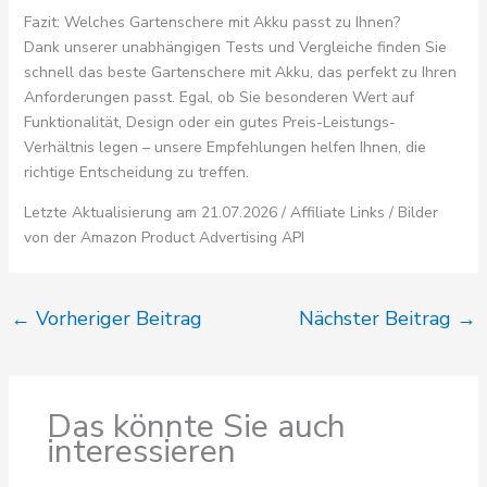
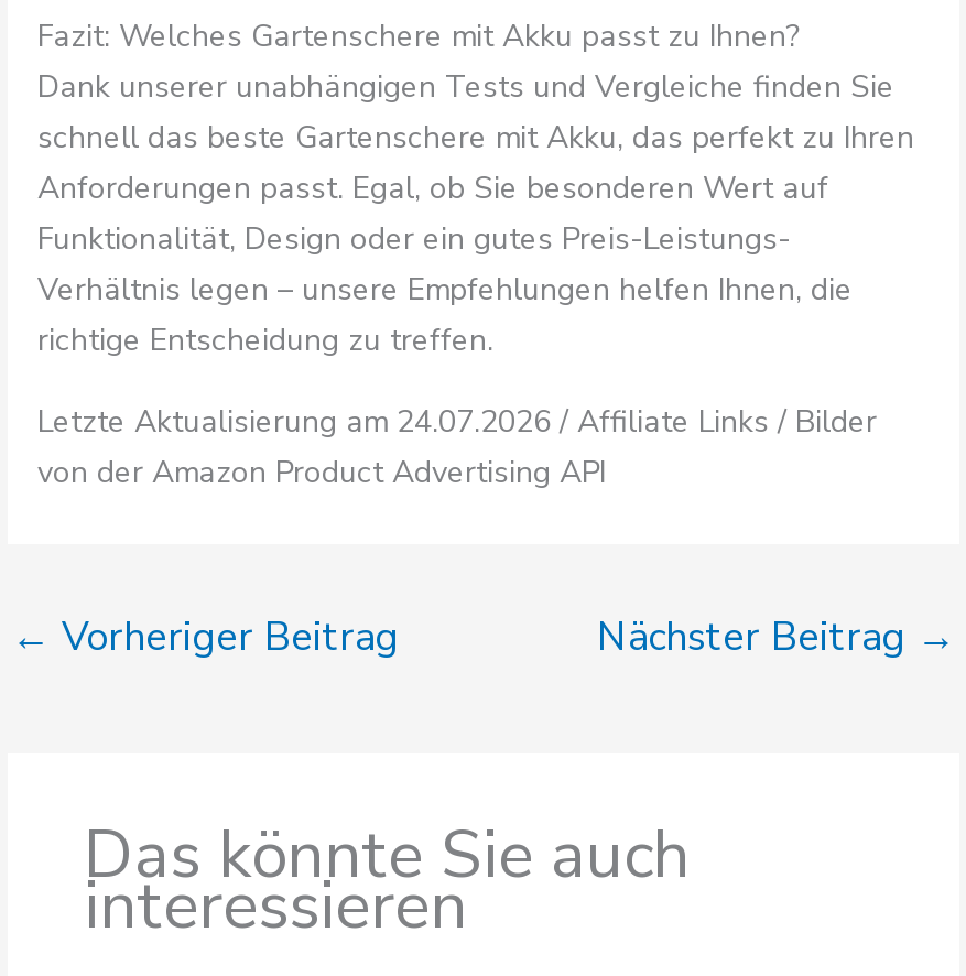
- Letzte Aktualisierung am 21.07.2026 / Affiliate Links / Bilder
+ Letzte Aktualisierung am 24.07.2026 / Affiliate Links / Bilder
